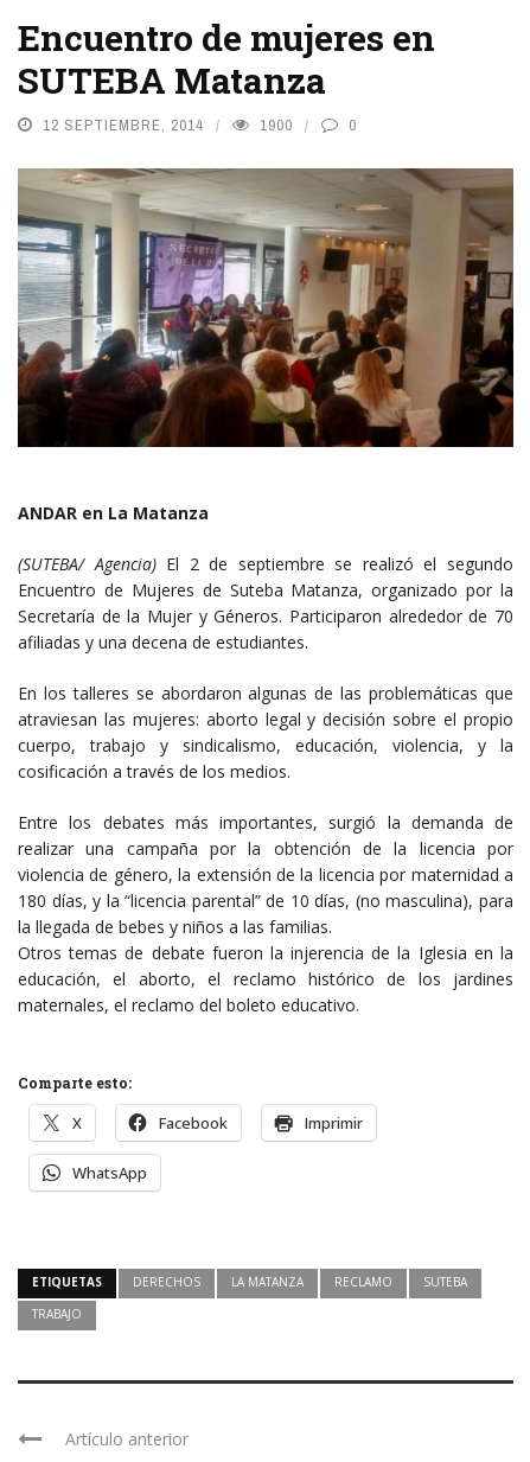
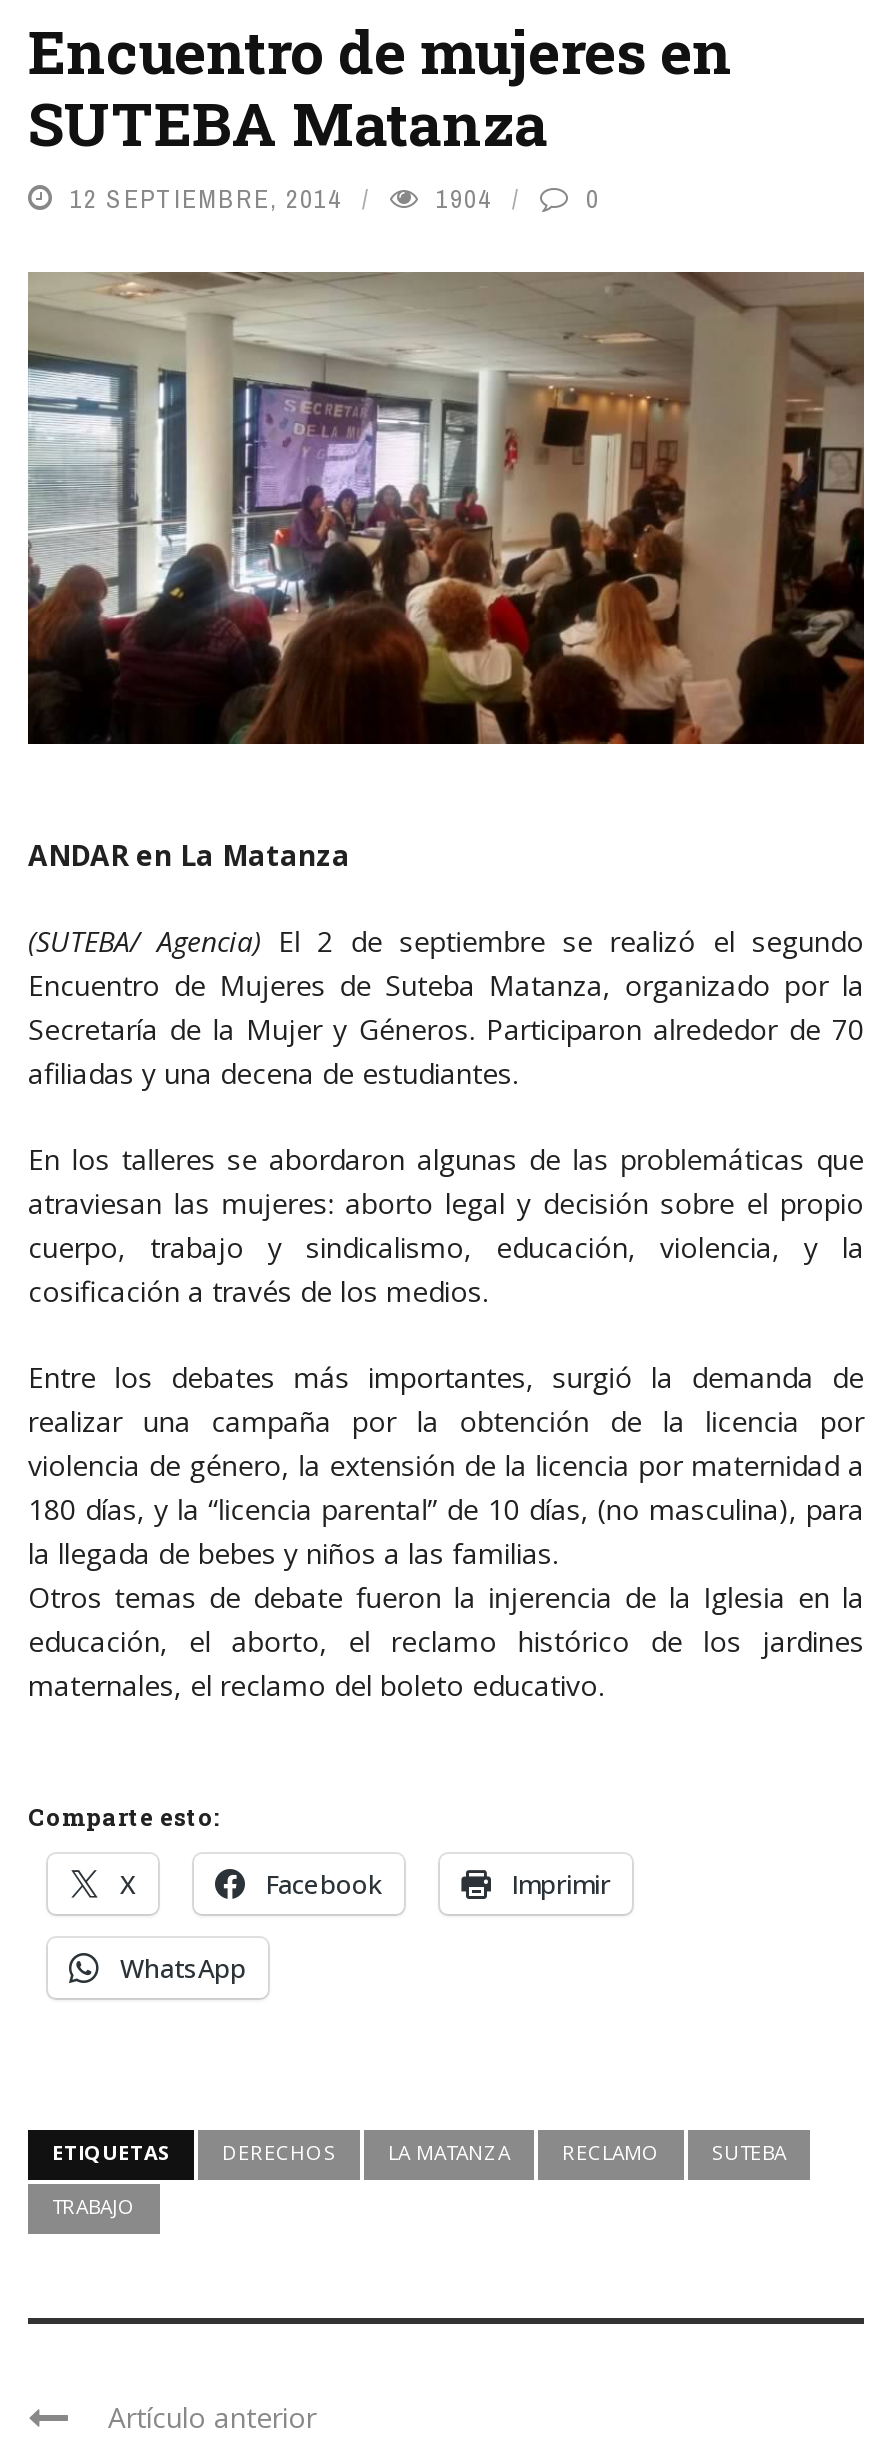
- 1900
+ 1904
